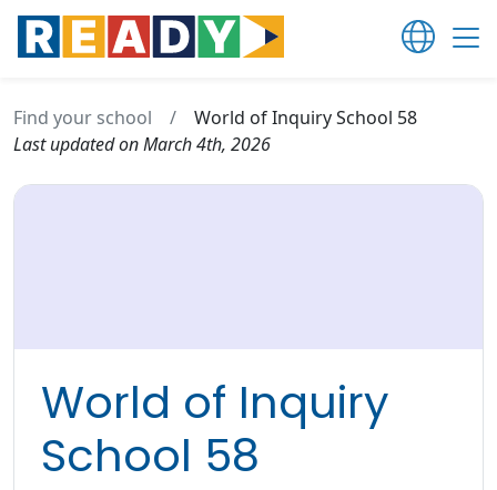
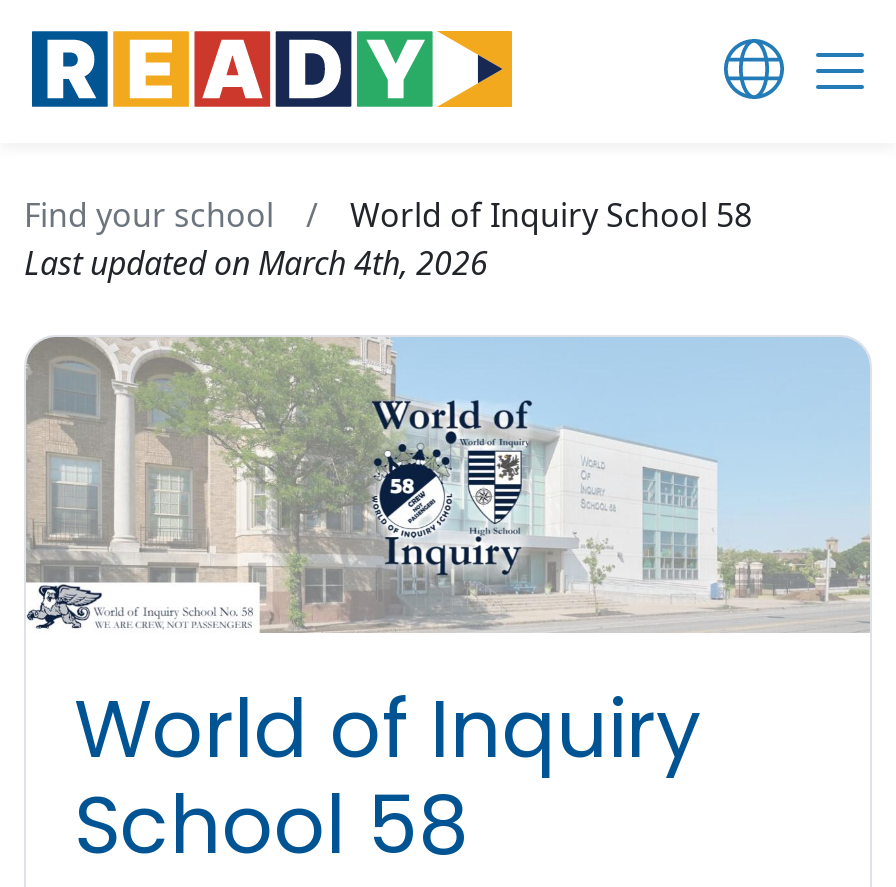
+ [image]
